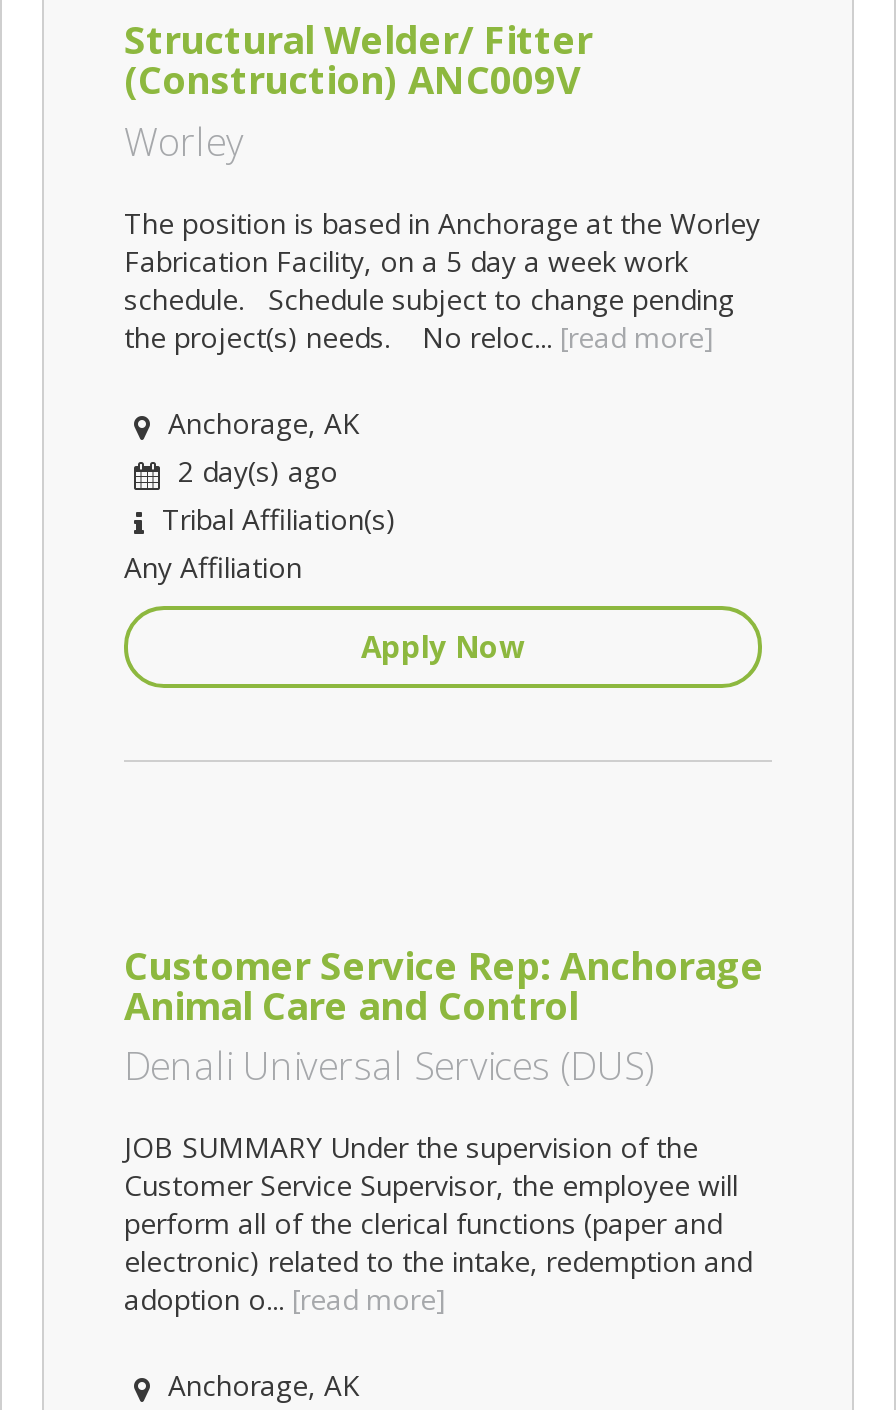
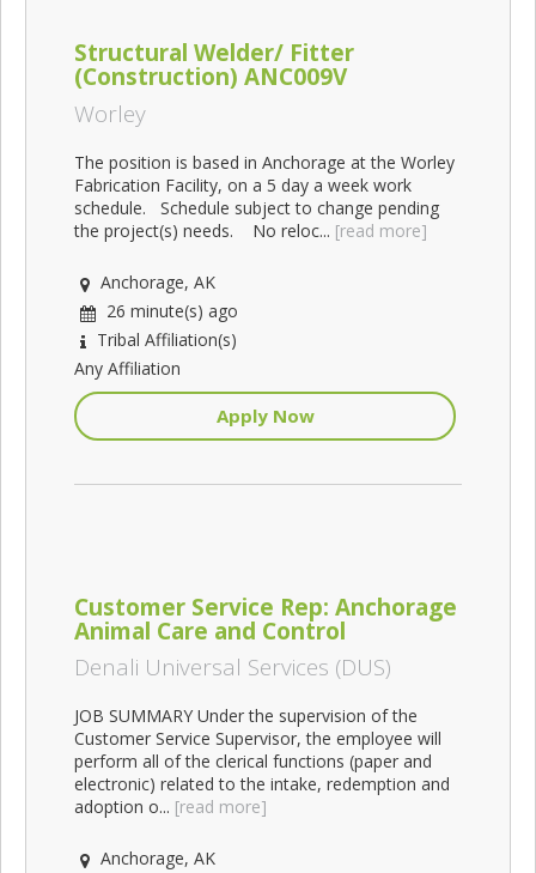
- 2 day(s) ago
+ 26 minute(s) ago
